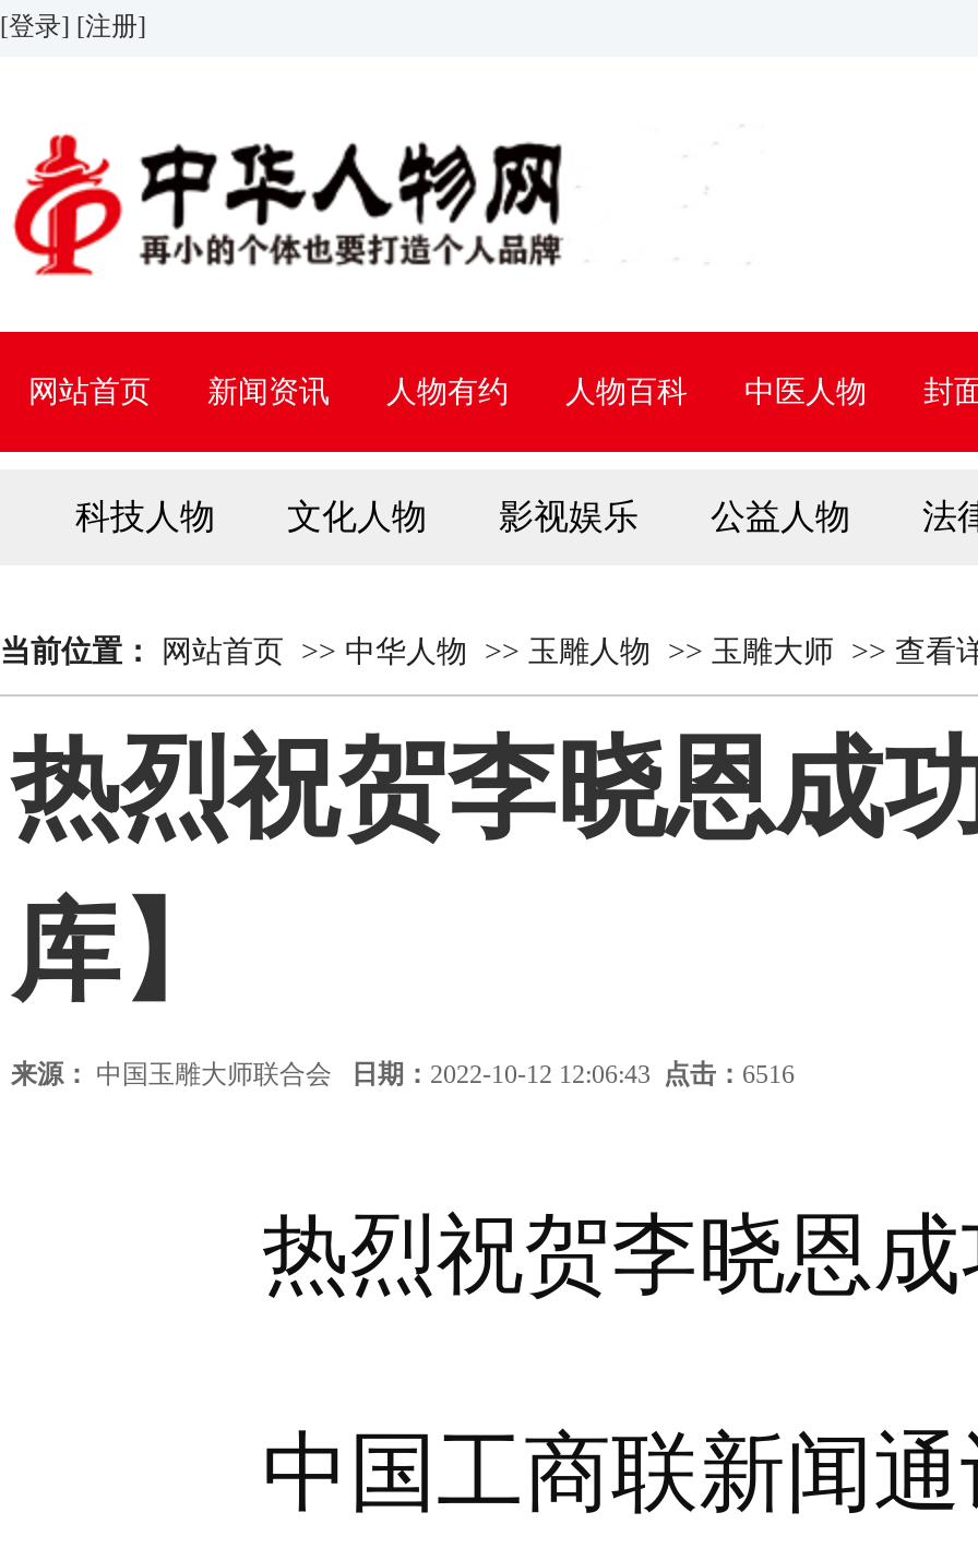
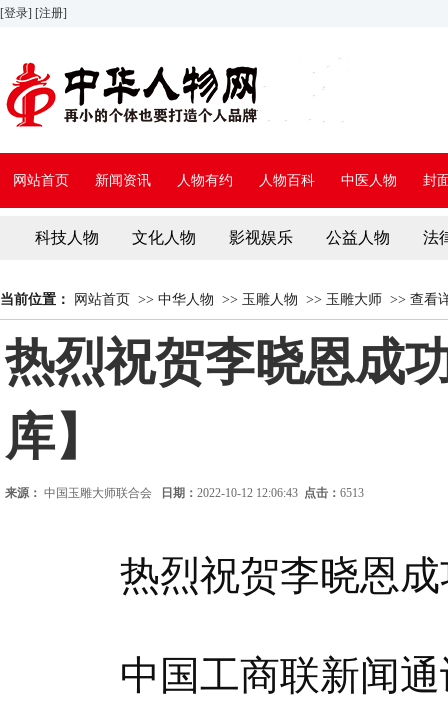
- 来源：中国玉雕大师联合会日期：2022-10-12 12:06:43点击：6516
+ 来源：中国玉雕大师联合会日期：2022-10-12 12:06:43点击：6513
